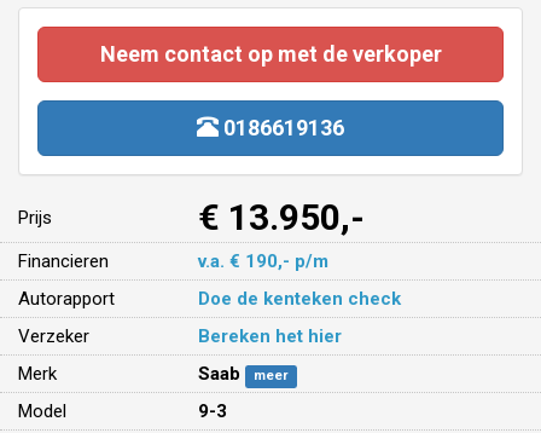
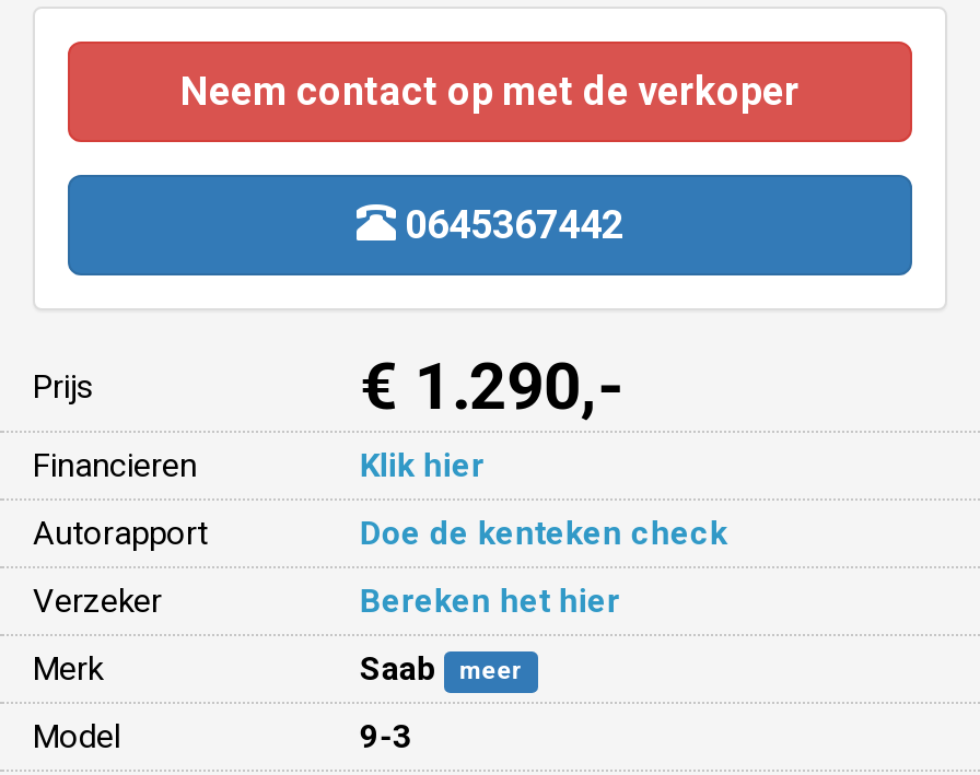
- 0186619136
+ 0645367442

- € 13.950,-
+ € 1.290,-

- v.a. € 190,- p/m
+ Klik hier
